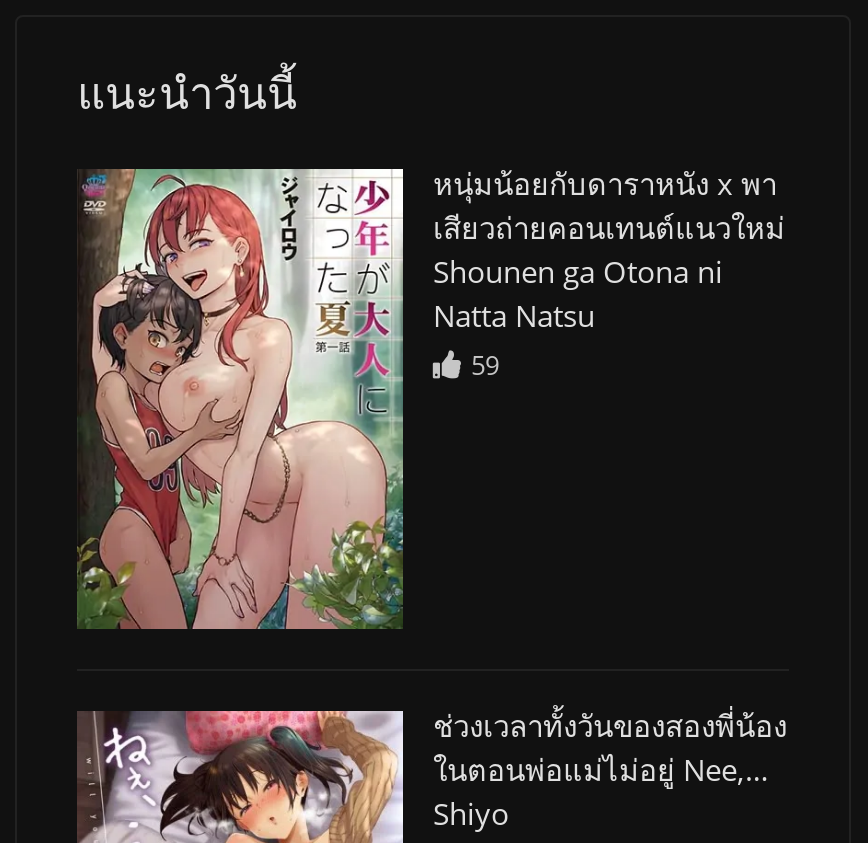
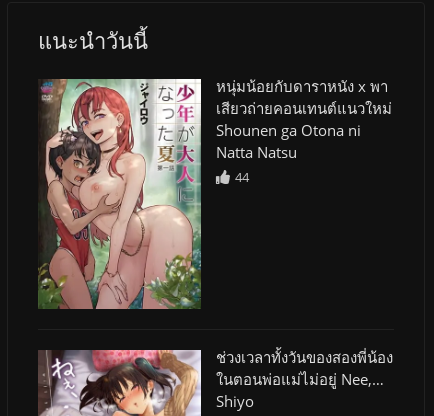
- 59
+ 44
